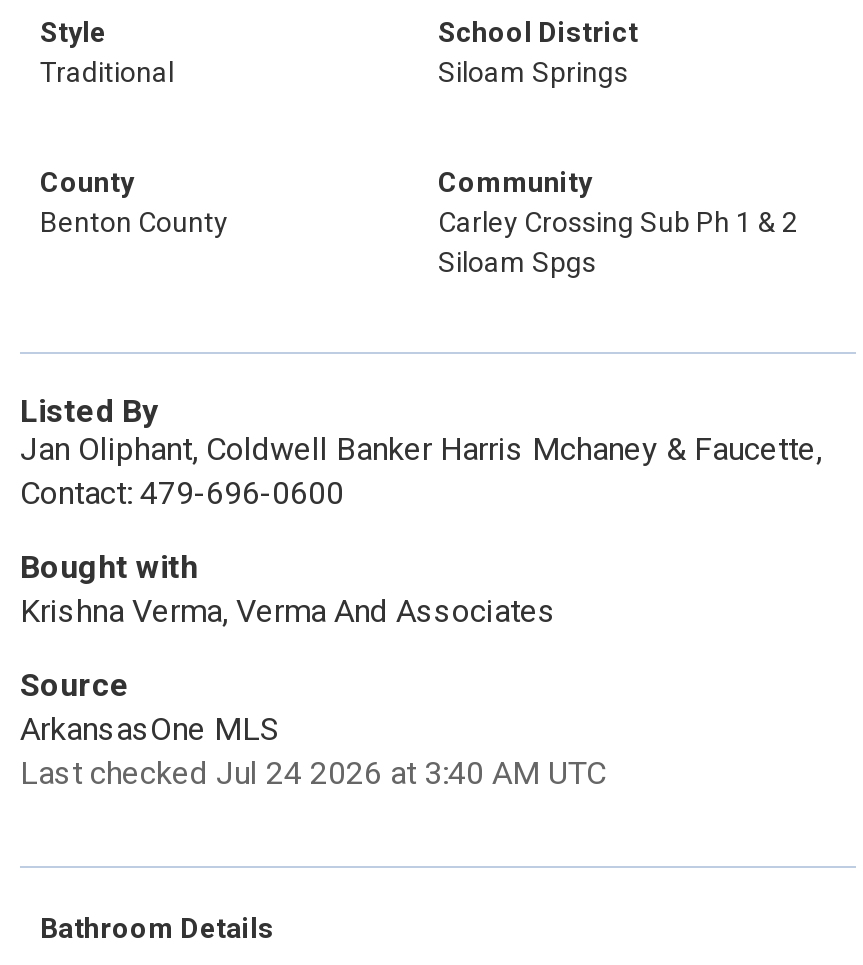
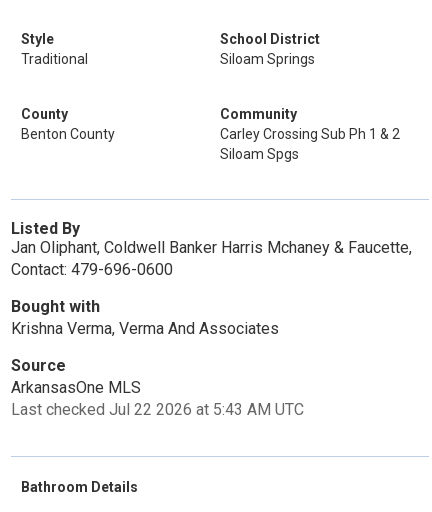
- Last checked Jul 24 2026 at 3:40 AM UTC
+ Last checked Jul 22 2026 at 5:43 AM UTC
